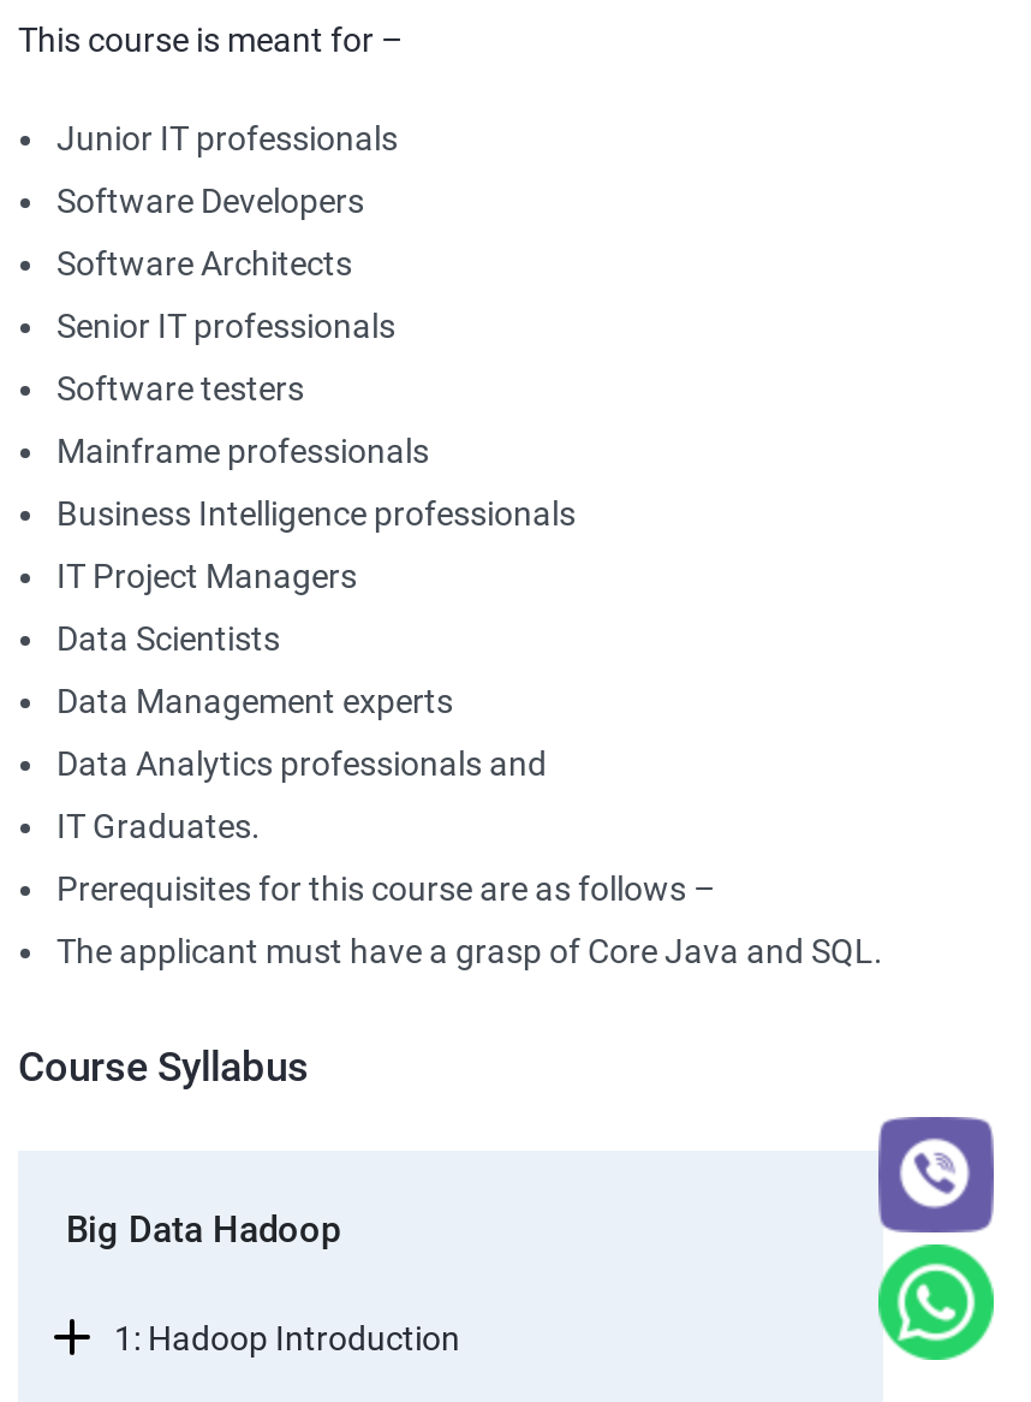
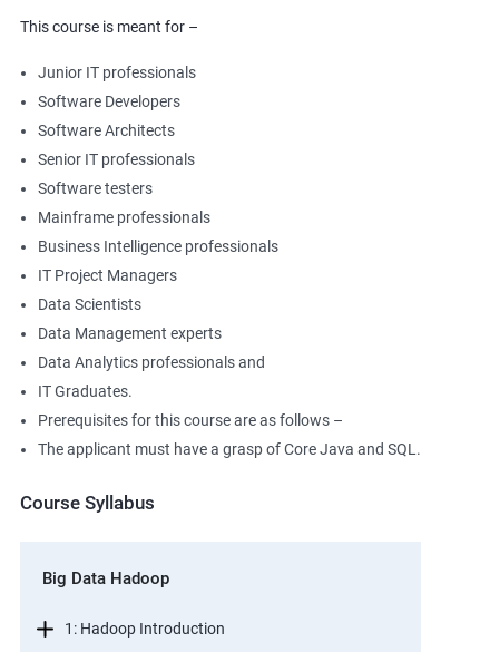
- [image]
